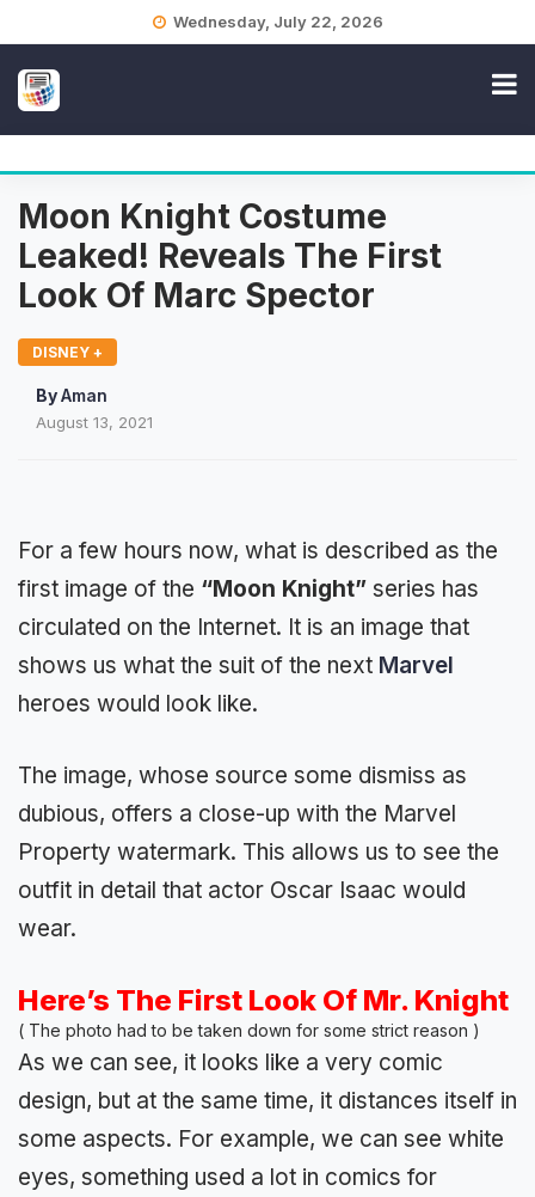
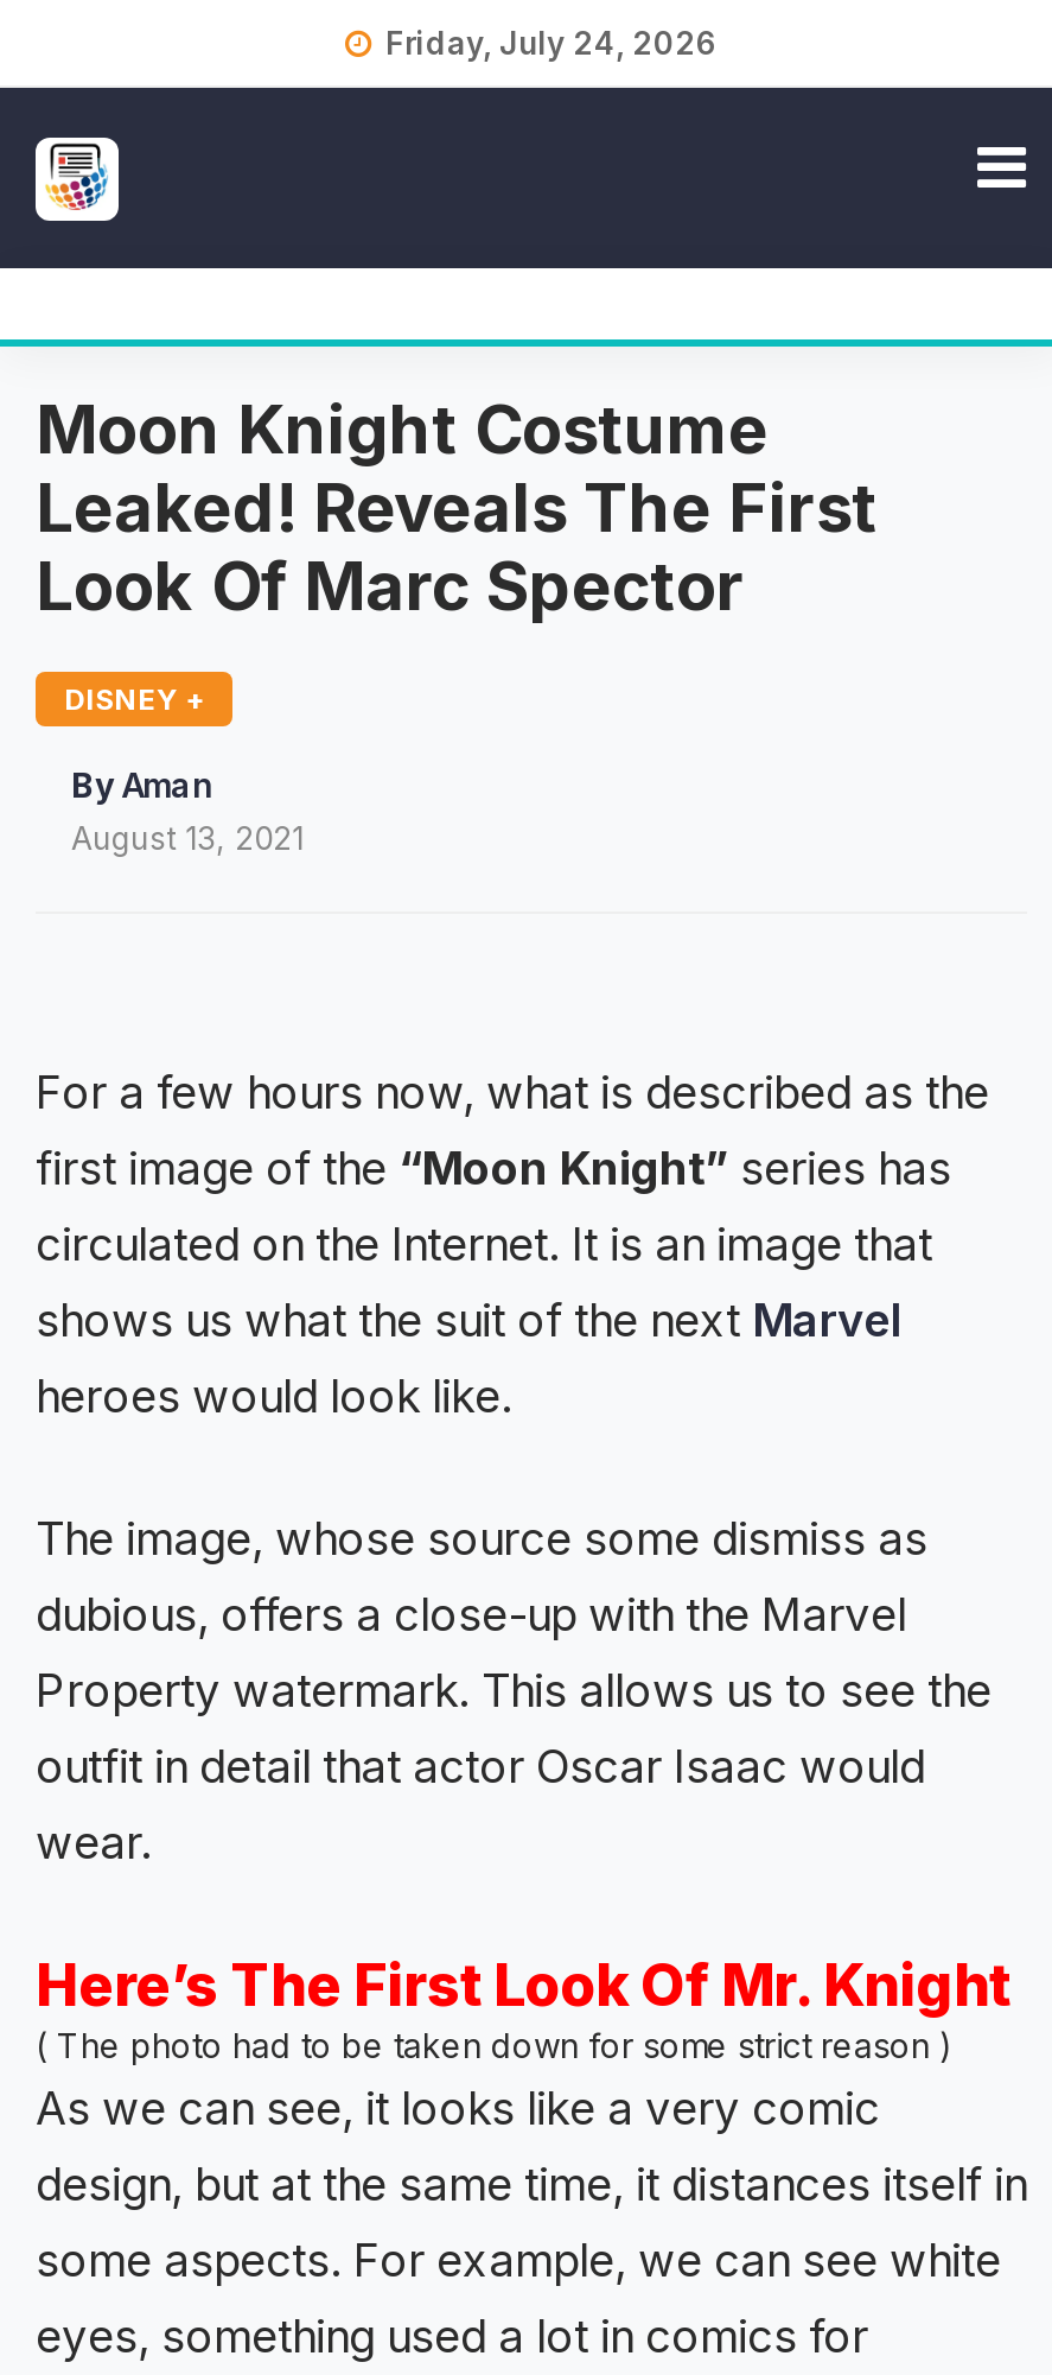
- Wednesday, July 22, 2026
+ Friday, July 24, 2026
